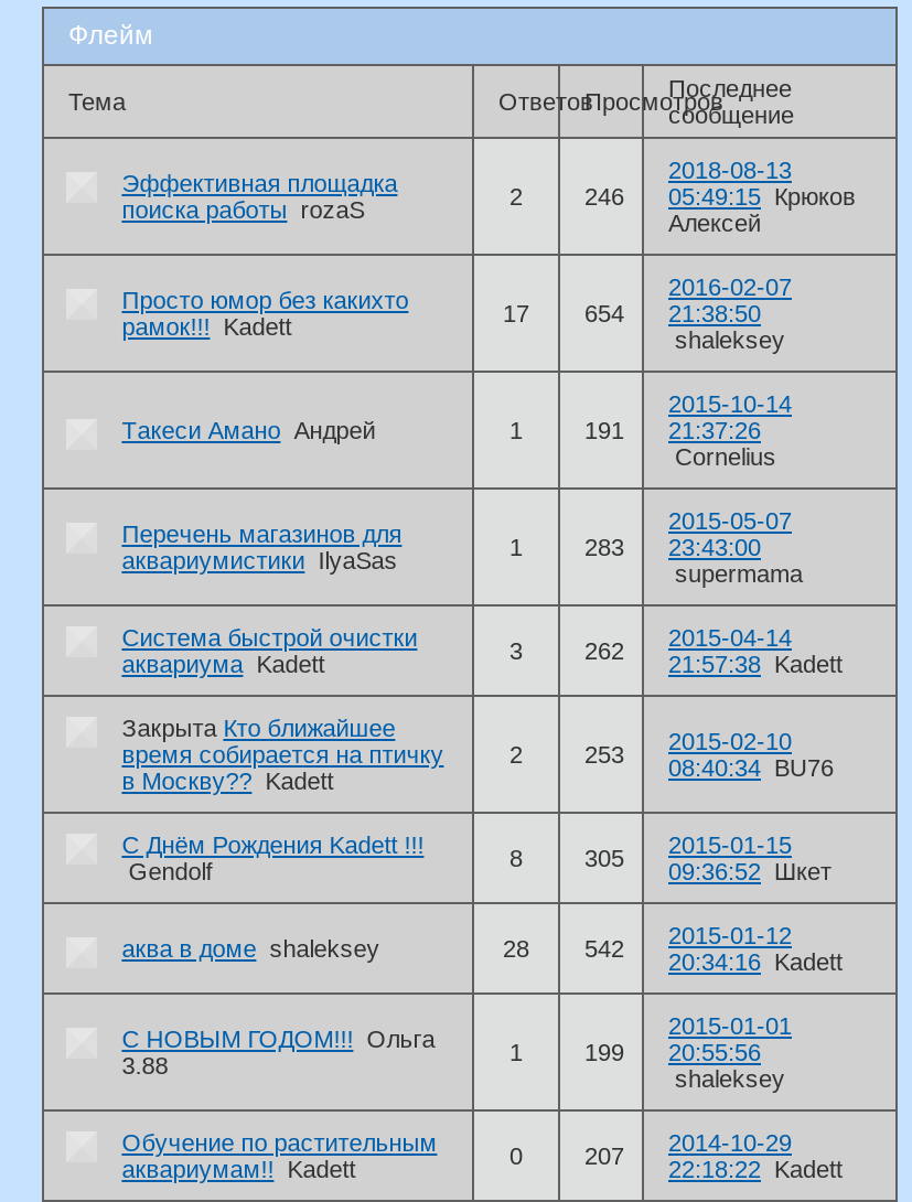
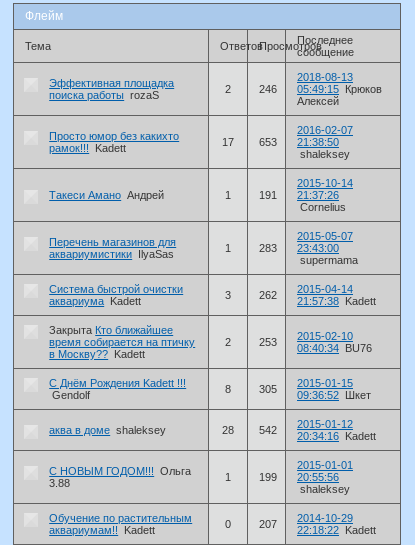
- 654 21:38:50
+ 653 21:38:50
